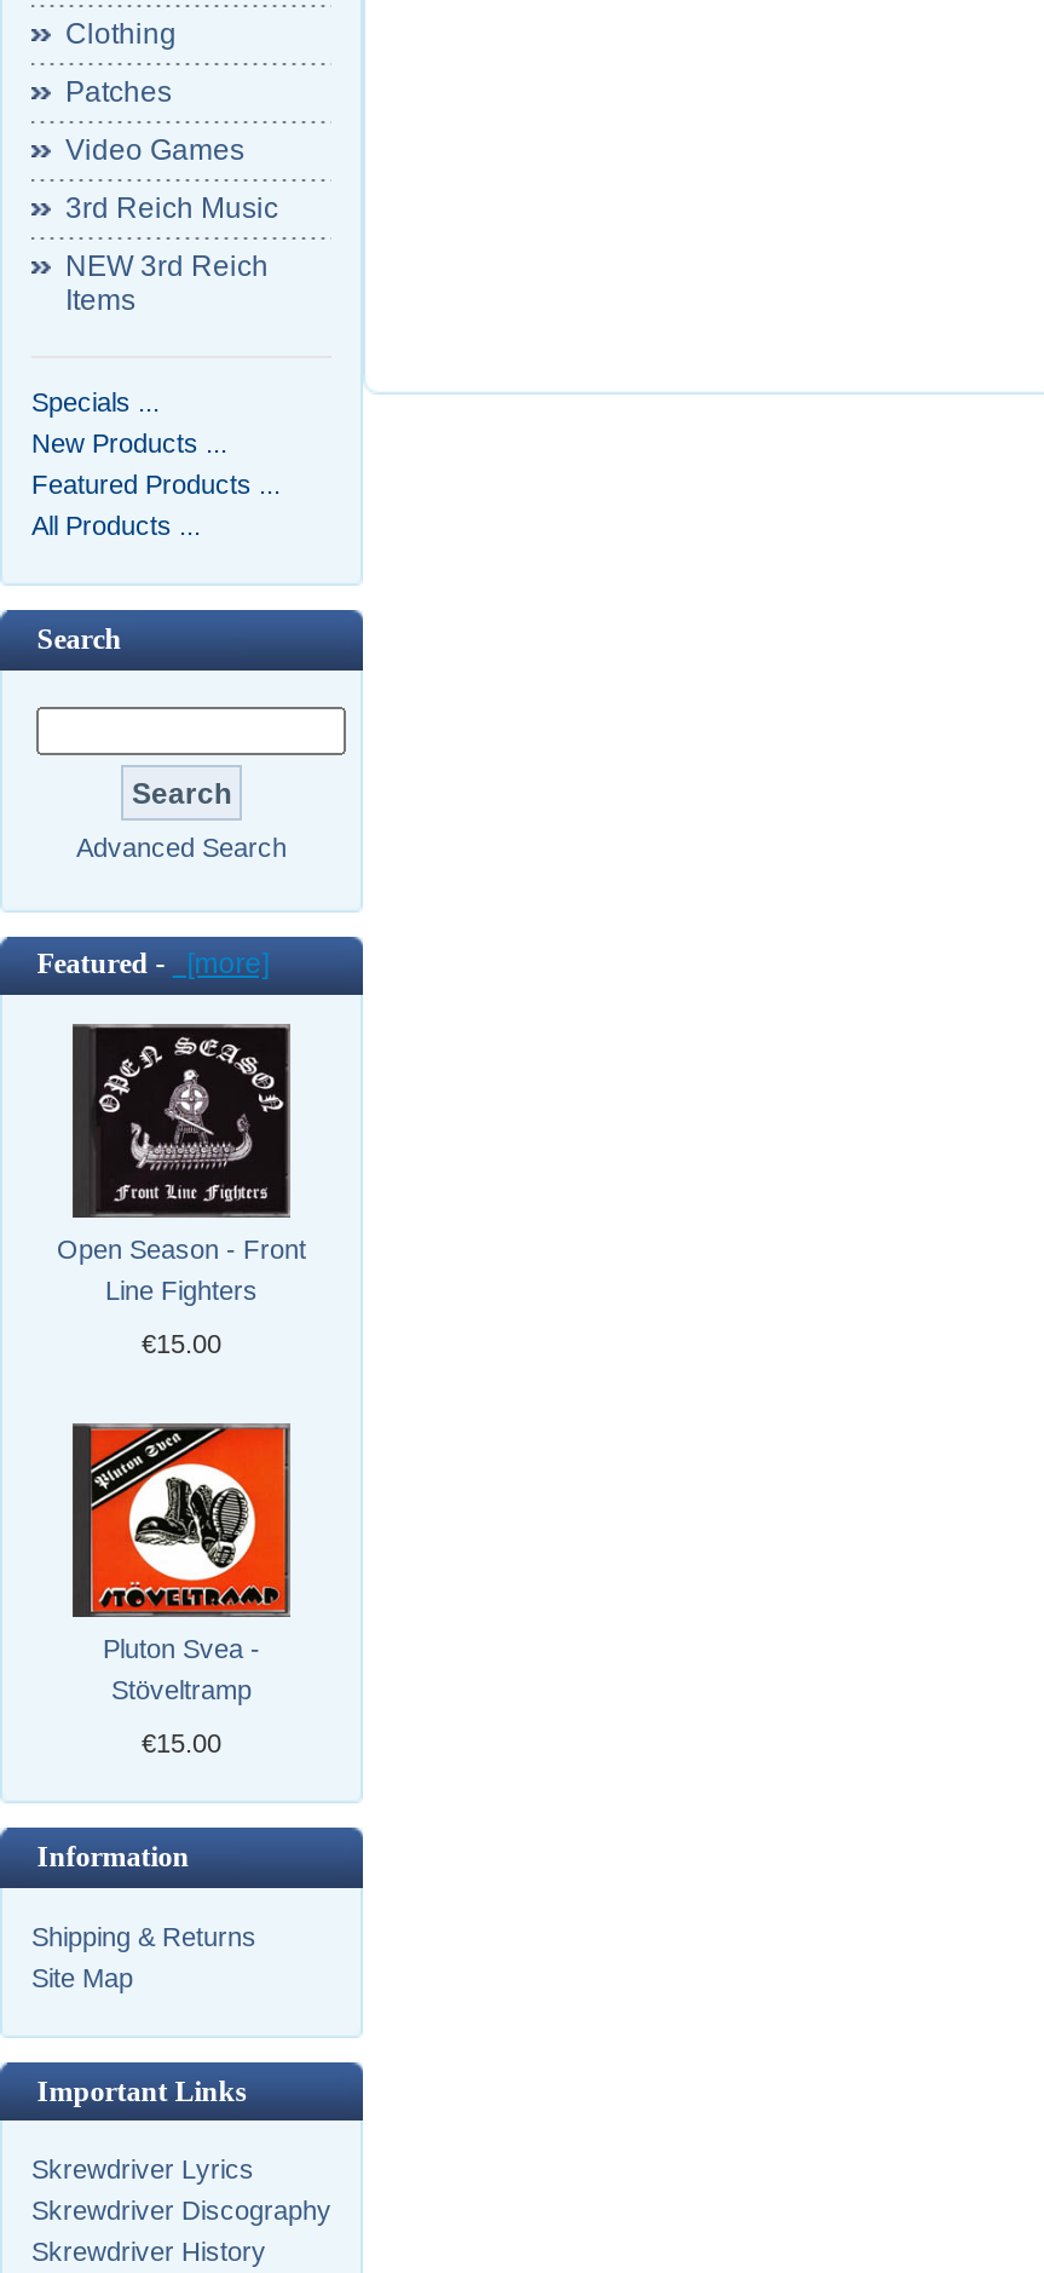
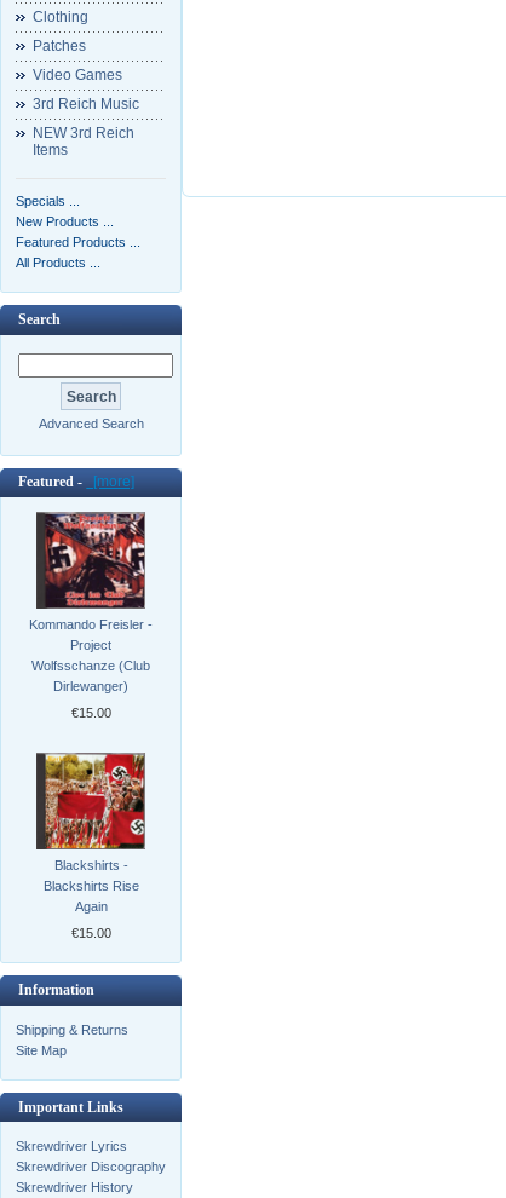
- [image]
+ [image]

- Open Season - Front
- Line Fighters
+ Kommando Freisler -
+ Project
+ Wolfsschanze (Club
+ Dirlewanger)

- [image]
- Pluton Svea -
- Stöveltramp
+ [image]
+ Blackshirts -
+ Blackshirts Rise
+ Again
